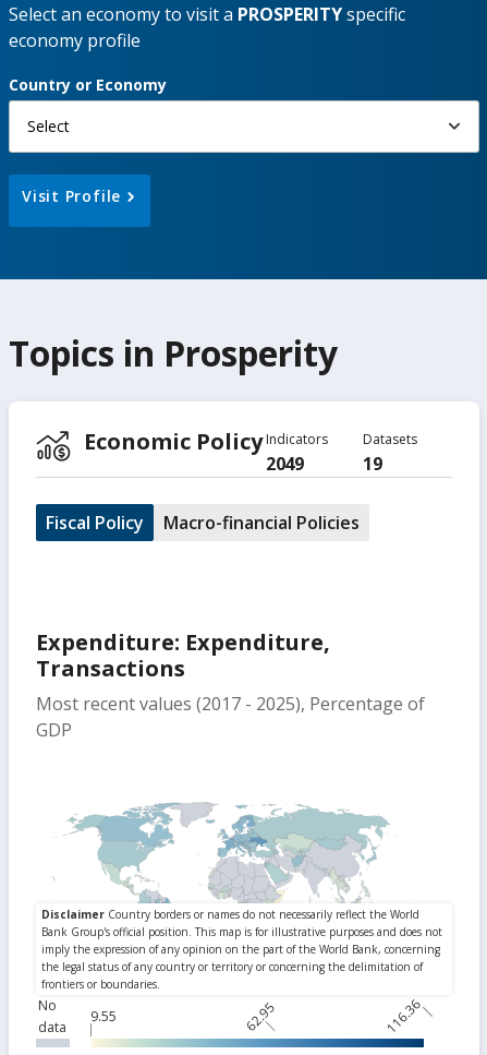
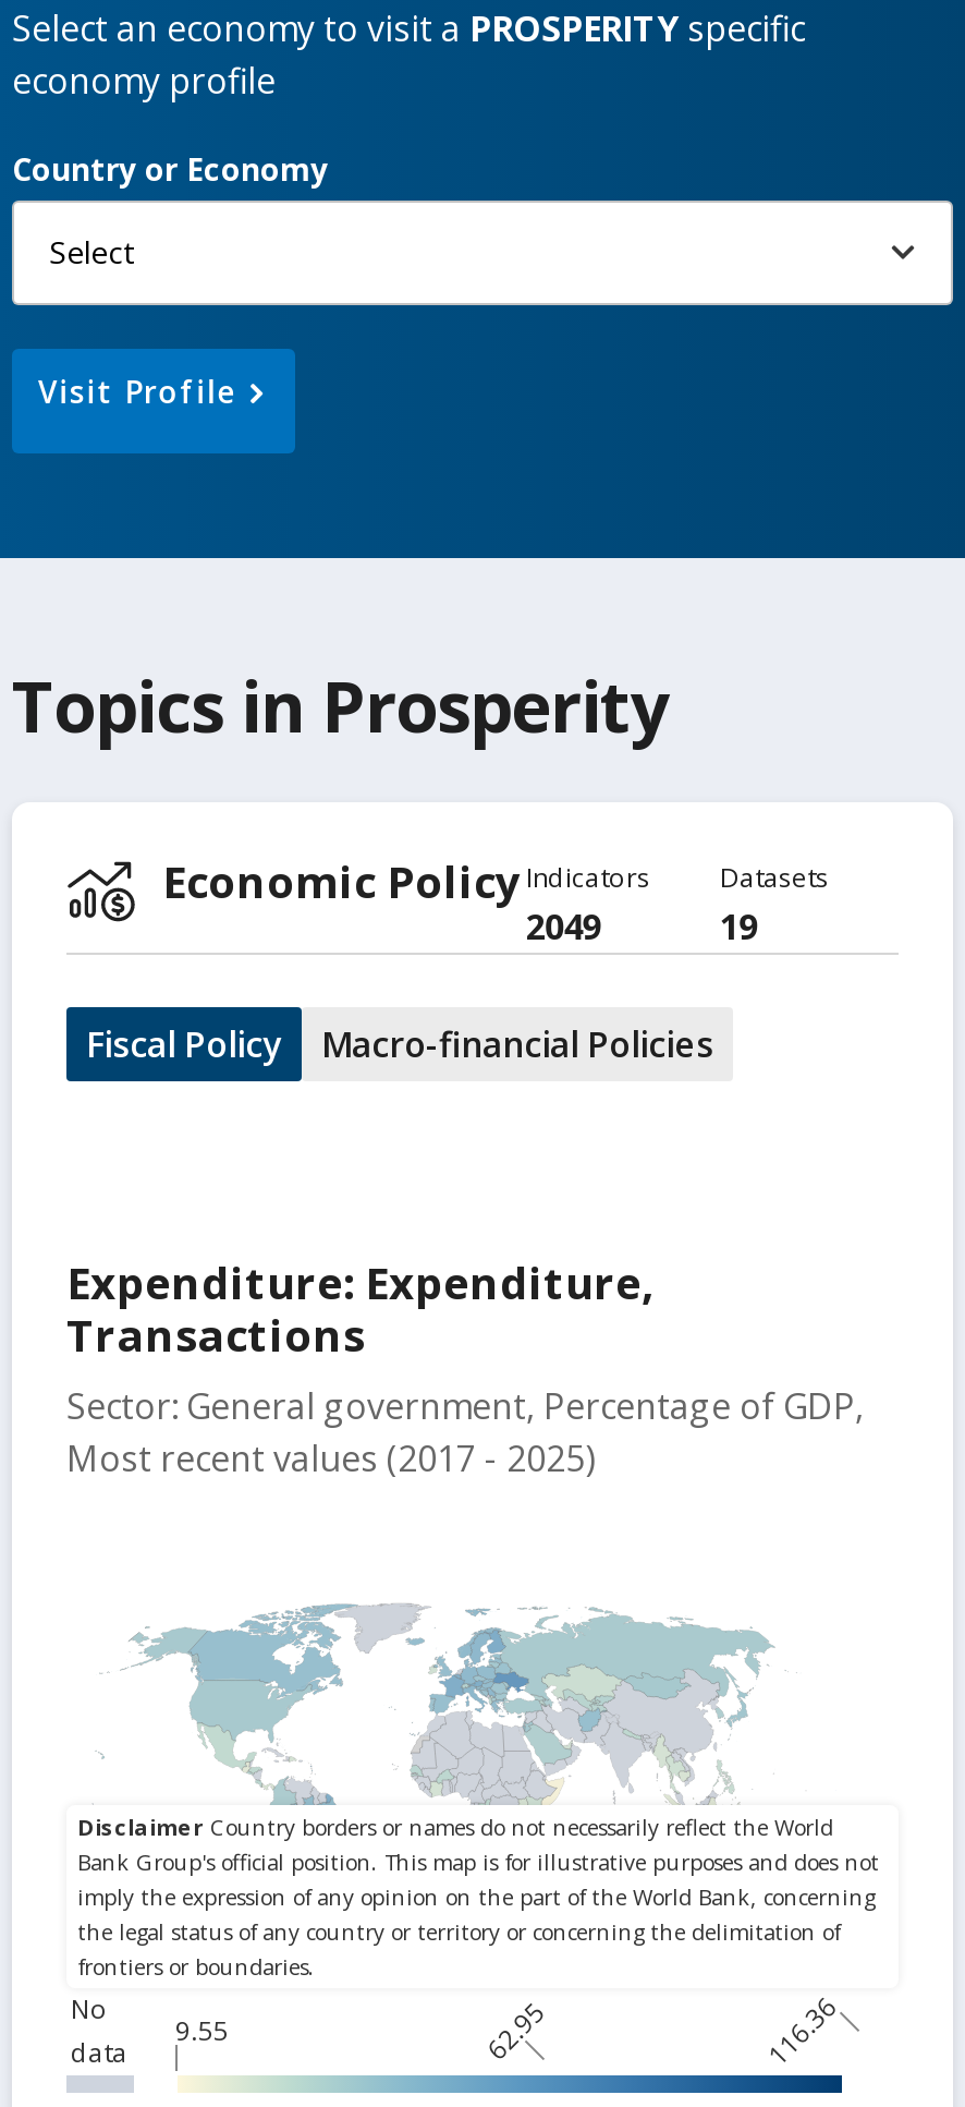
- Most recent values (2017 - 2025), Percentage of
- GDP
+ Sector: General government, Percentage of GDP,
+ Most recent values (2017 - 2025)
